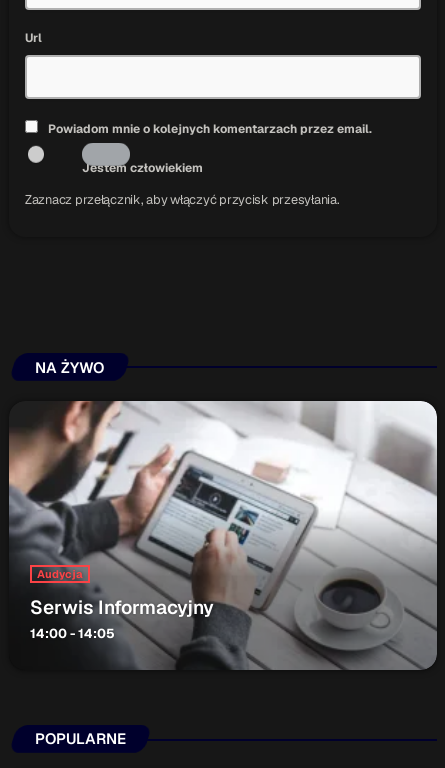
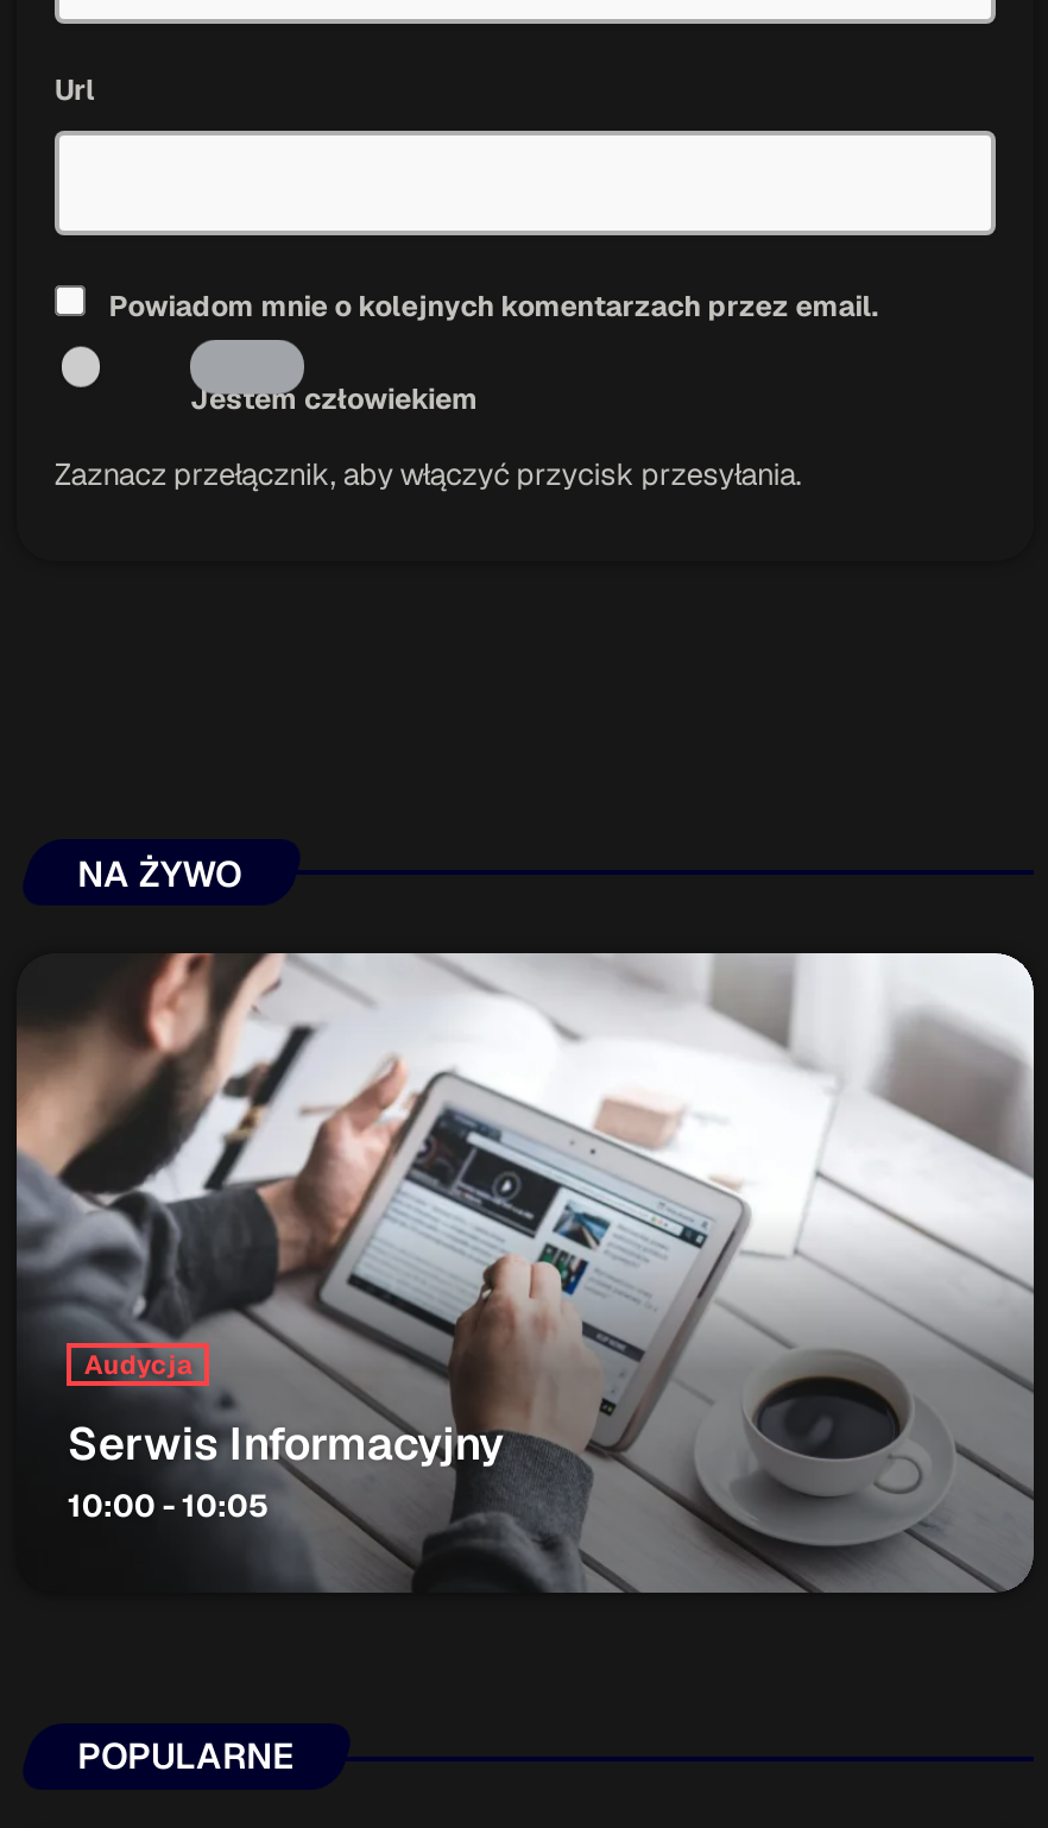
- 14:00 - 14:05
+ 10:00 - 10:05
